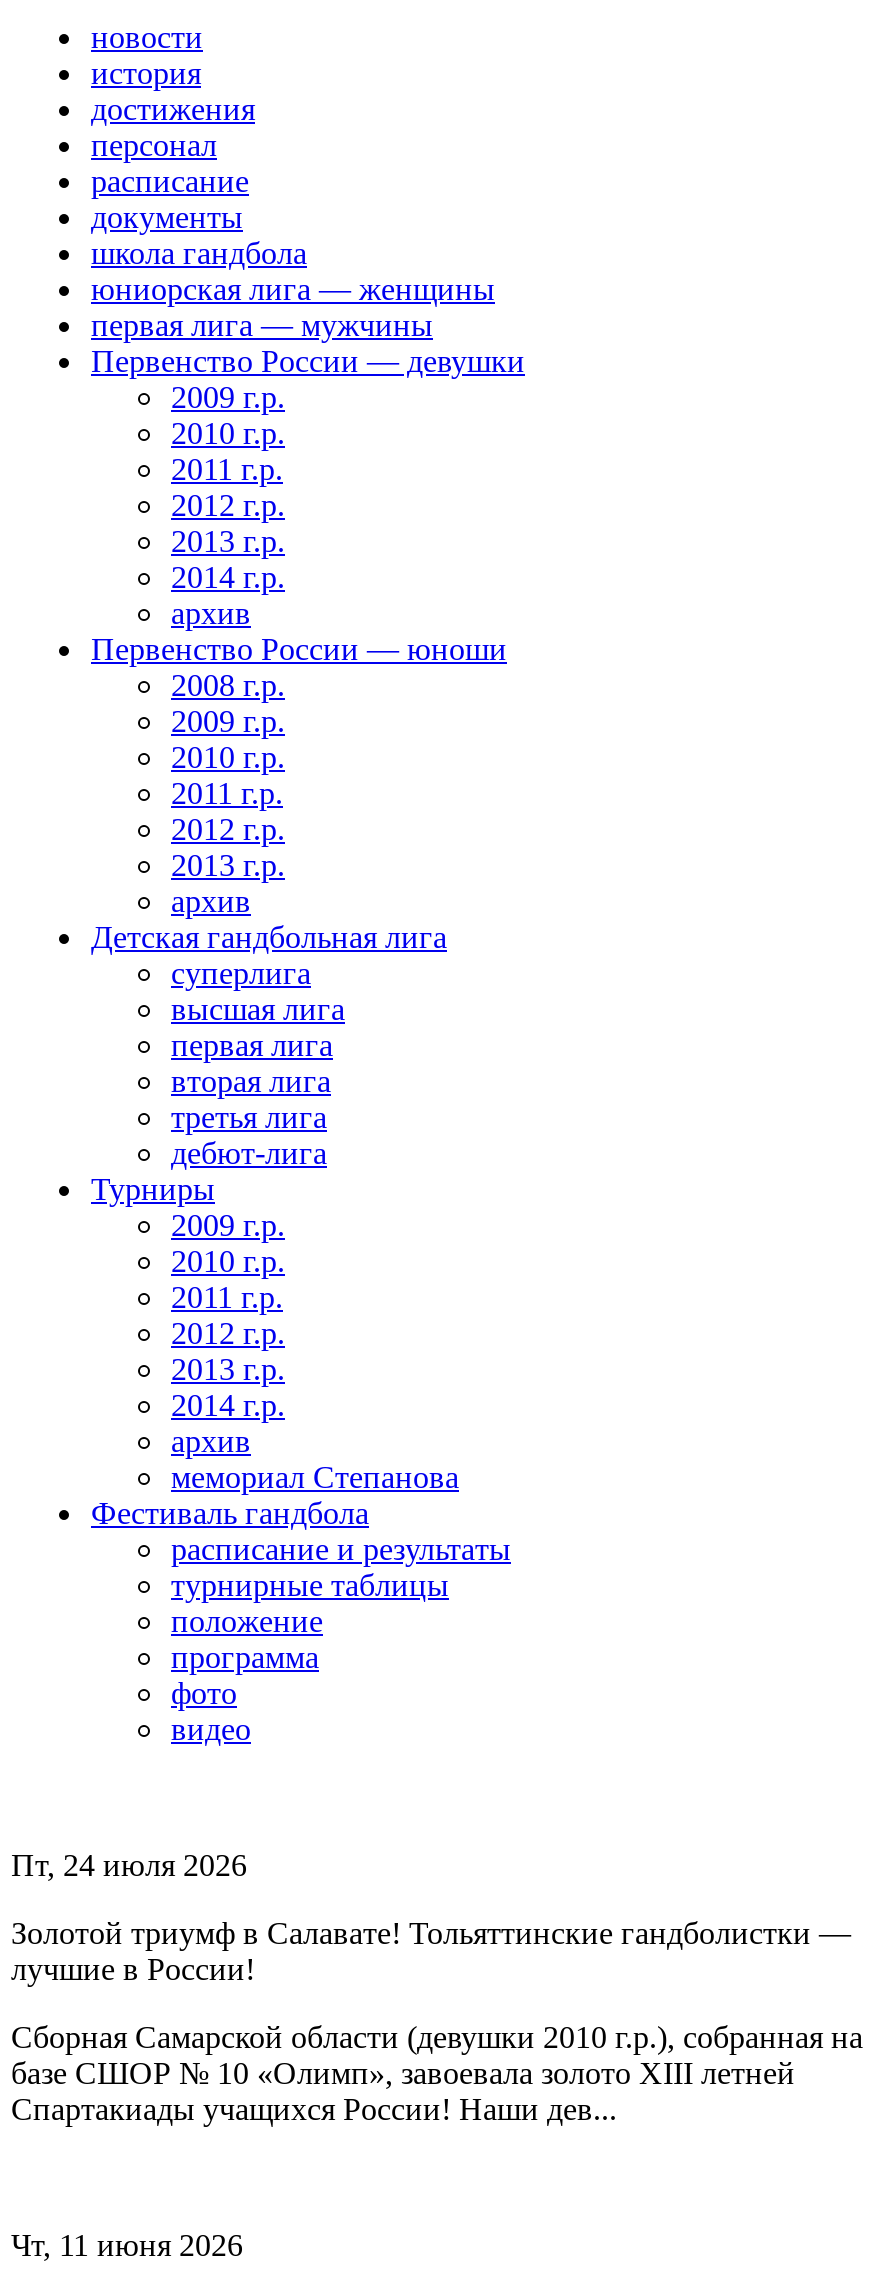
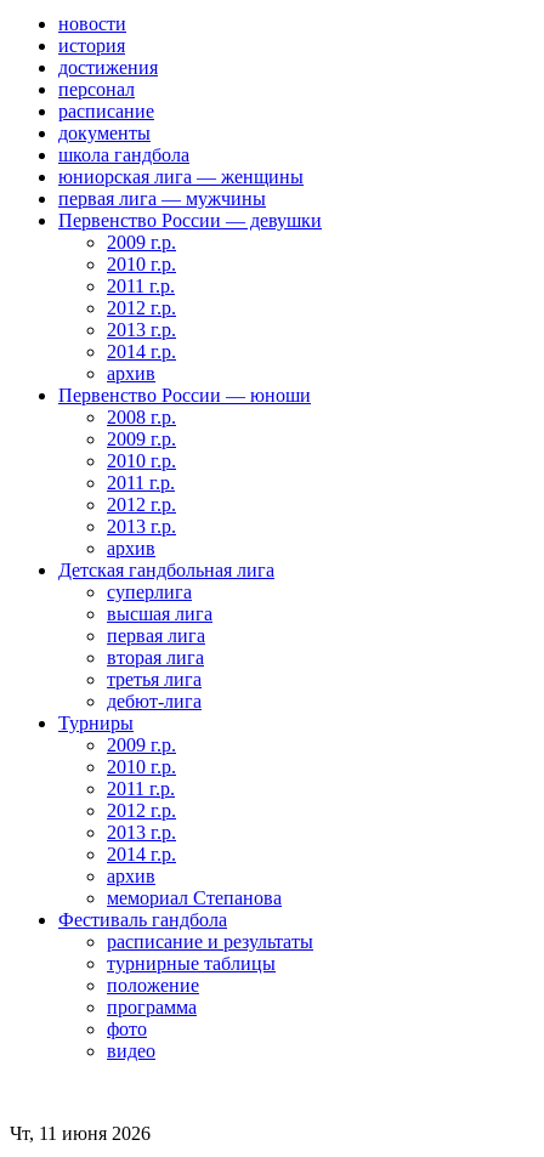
- Пт, 24 июля 2026
- Золотой триумф в Салавате! Тольяттинские гандболистки —
- лучшие в России!
- Сборная Самарской области (девушки 2010 г.р.), собранная на
- базе СШОР № 10 «Олимп», завоевала золото XIII летней
- Спартакиады учащихся России! Наши дев...
